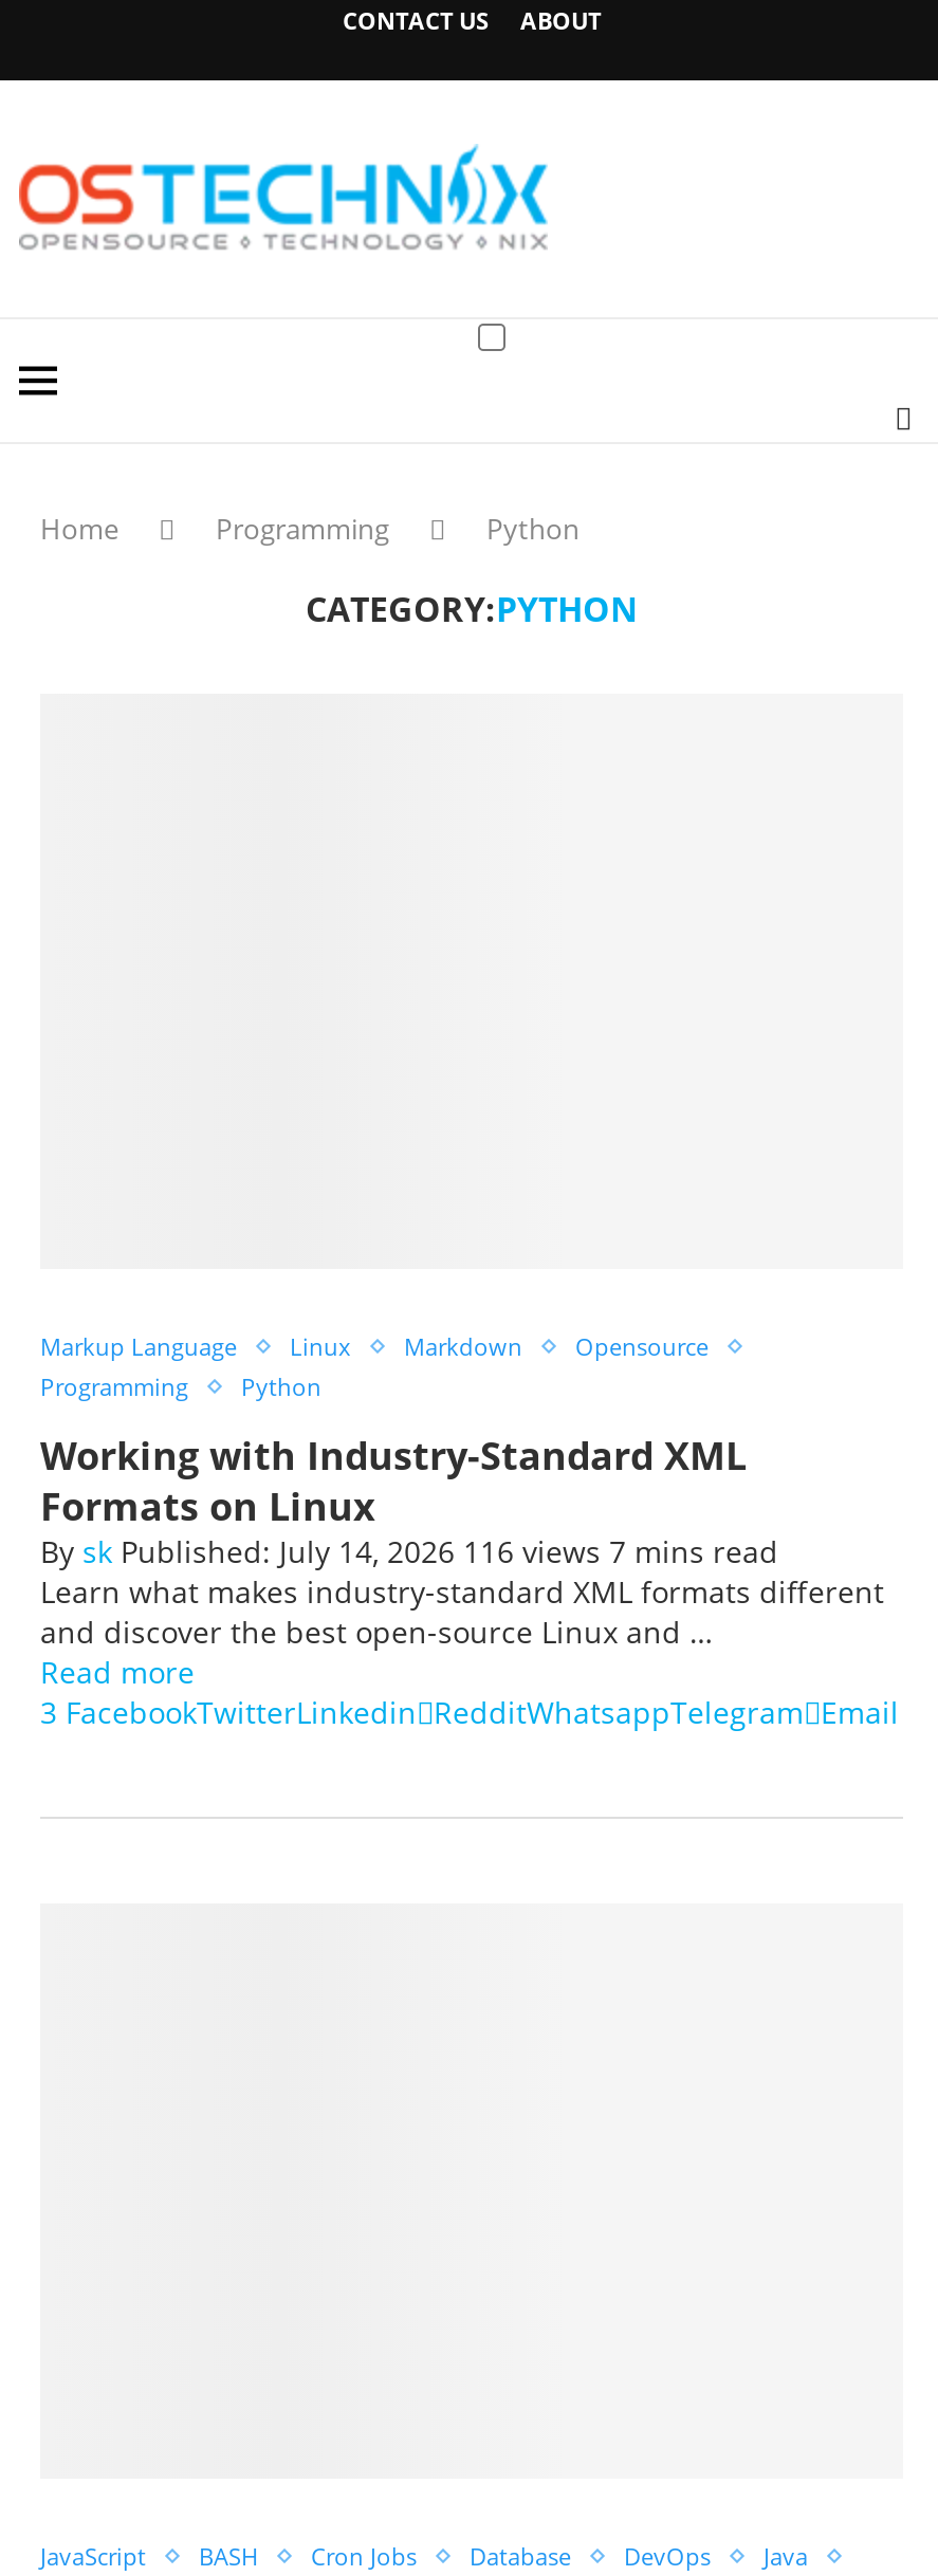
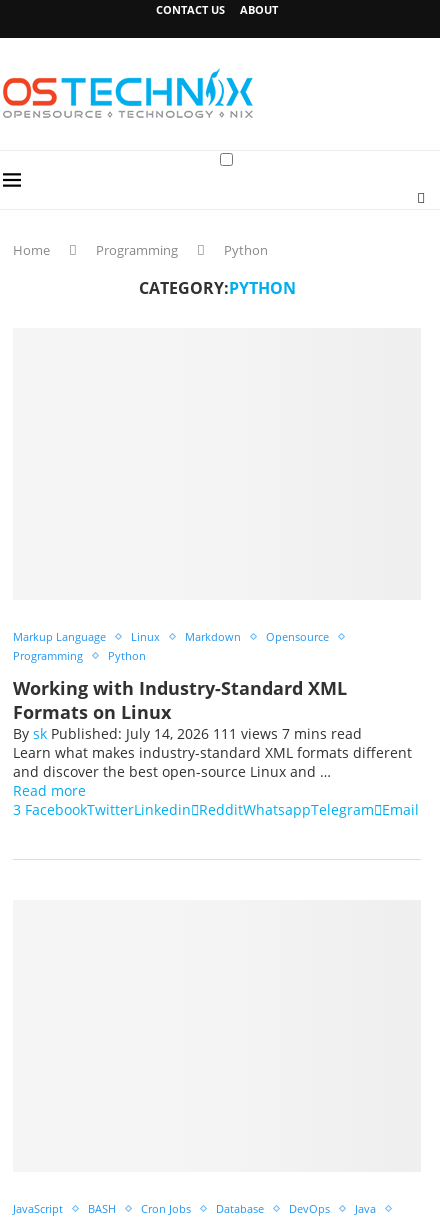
- By sk Published: July 14, 2026 116 views 7 mins read
+ By sk Published: July 14, 2026 111 views 7 mins read
